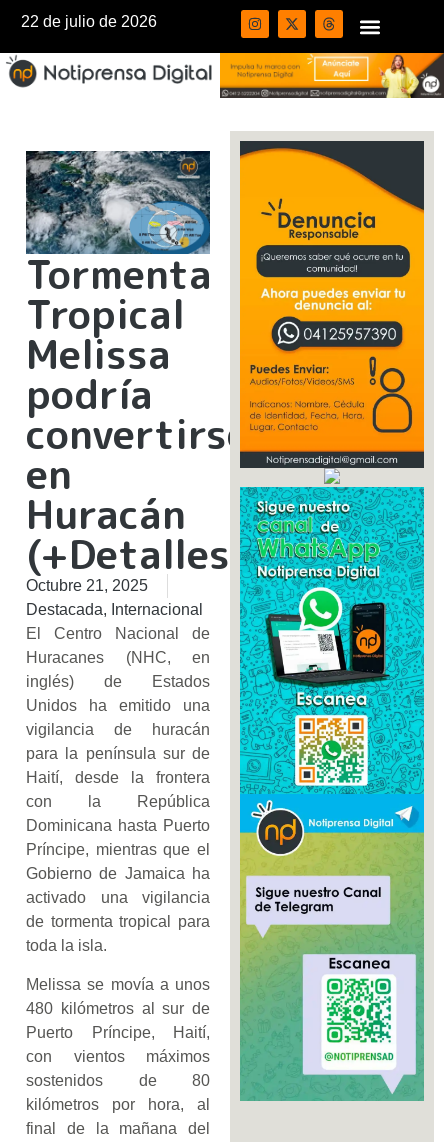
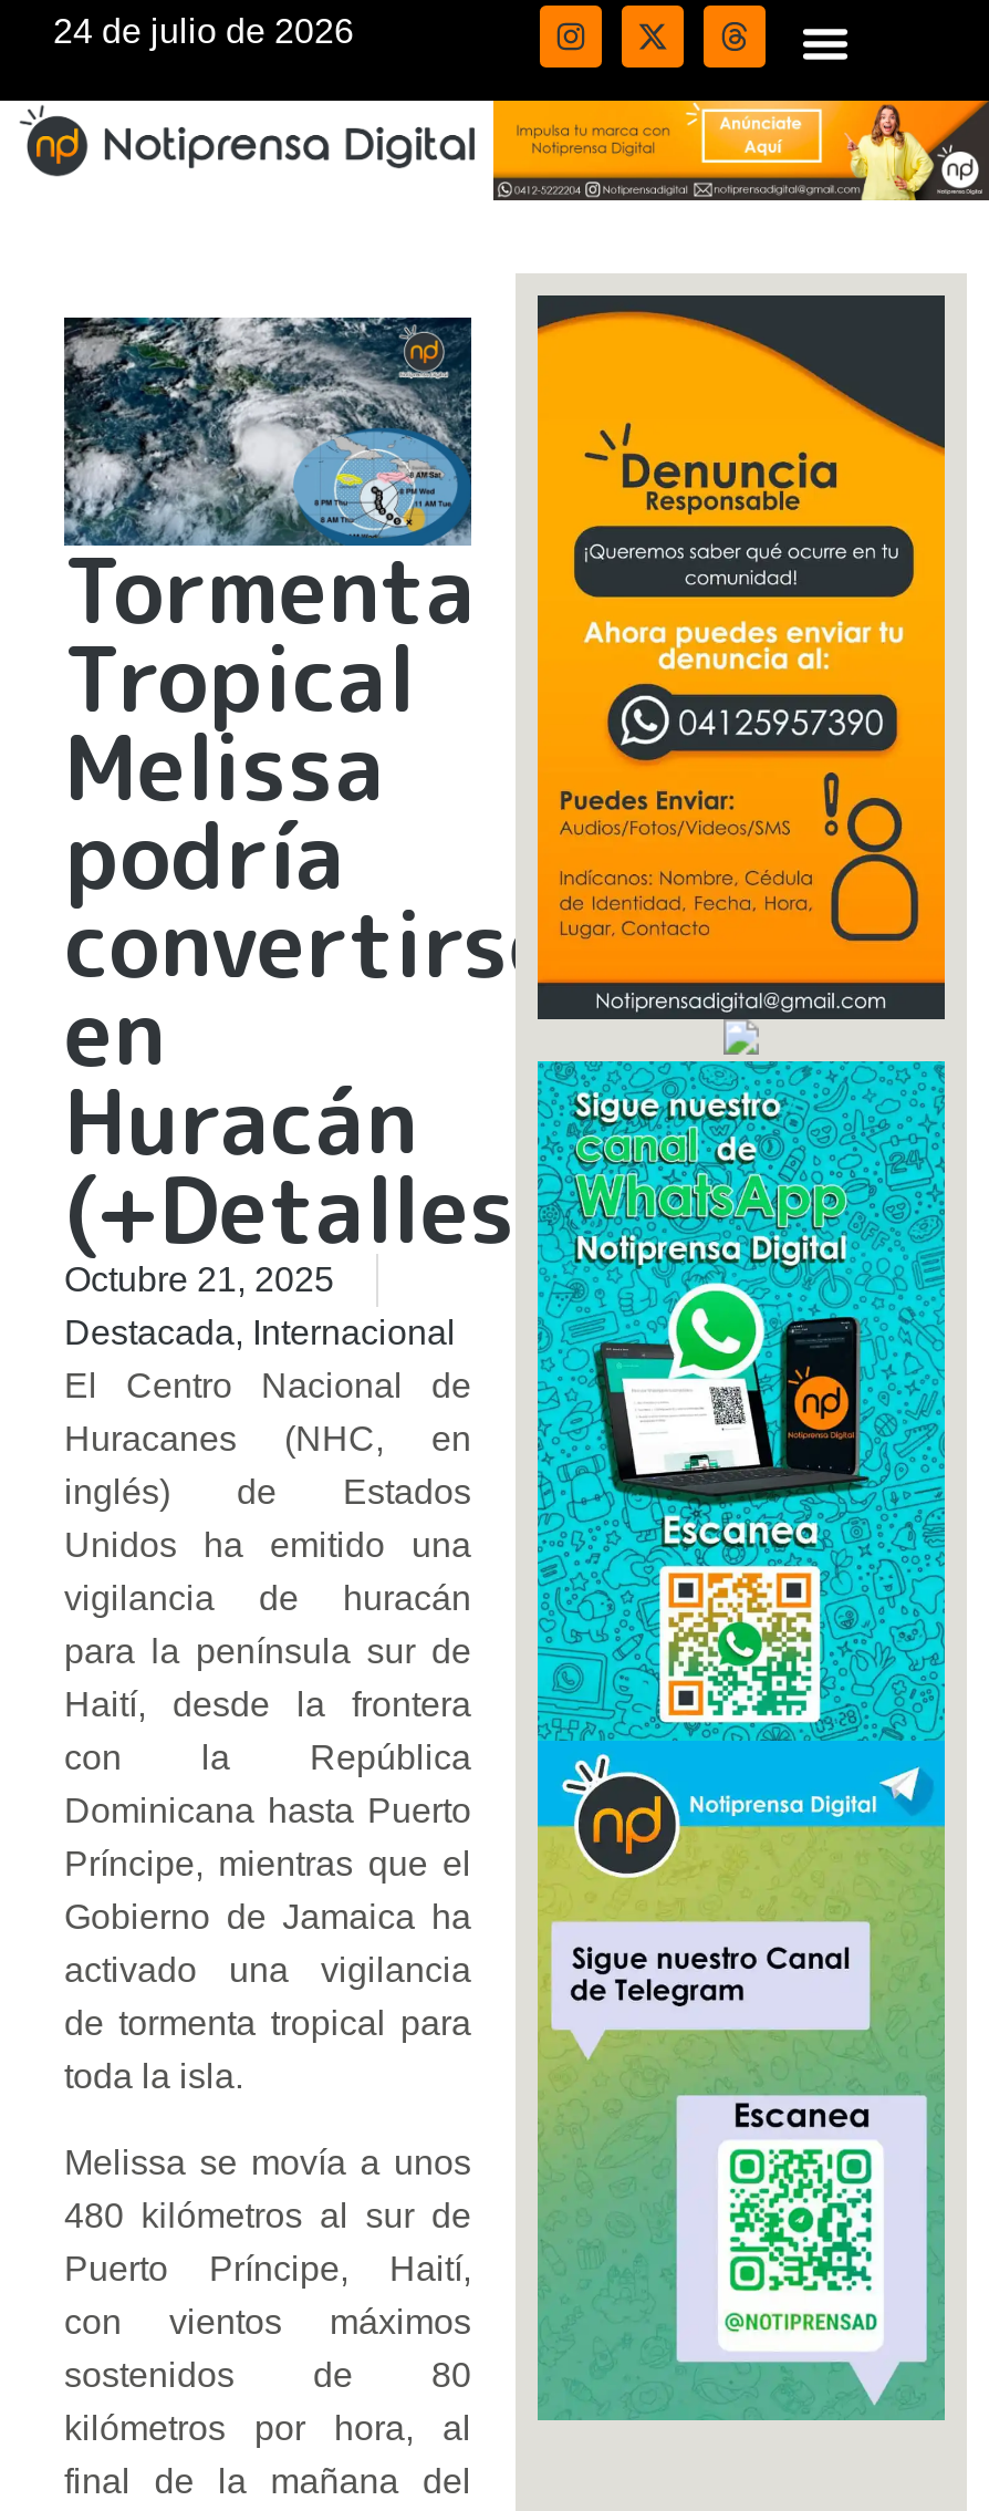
- 22 de julio de 2026
+ 24 de julio de 2026
